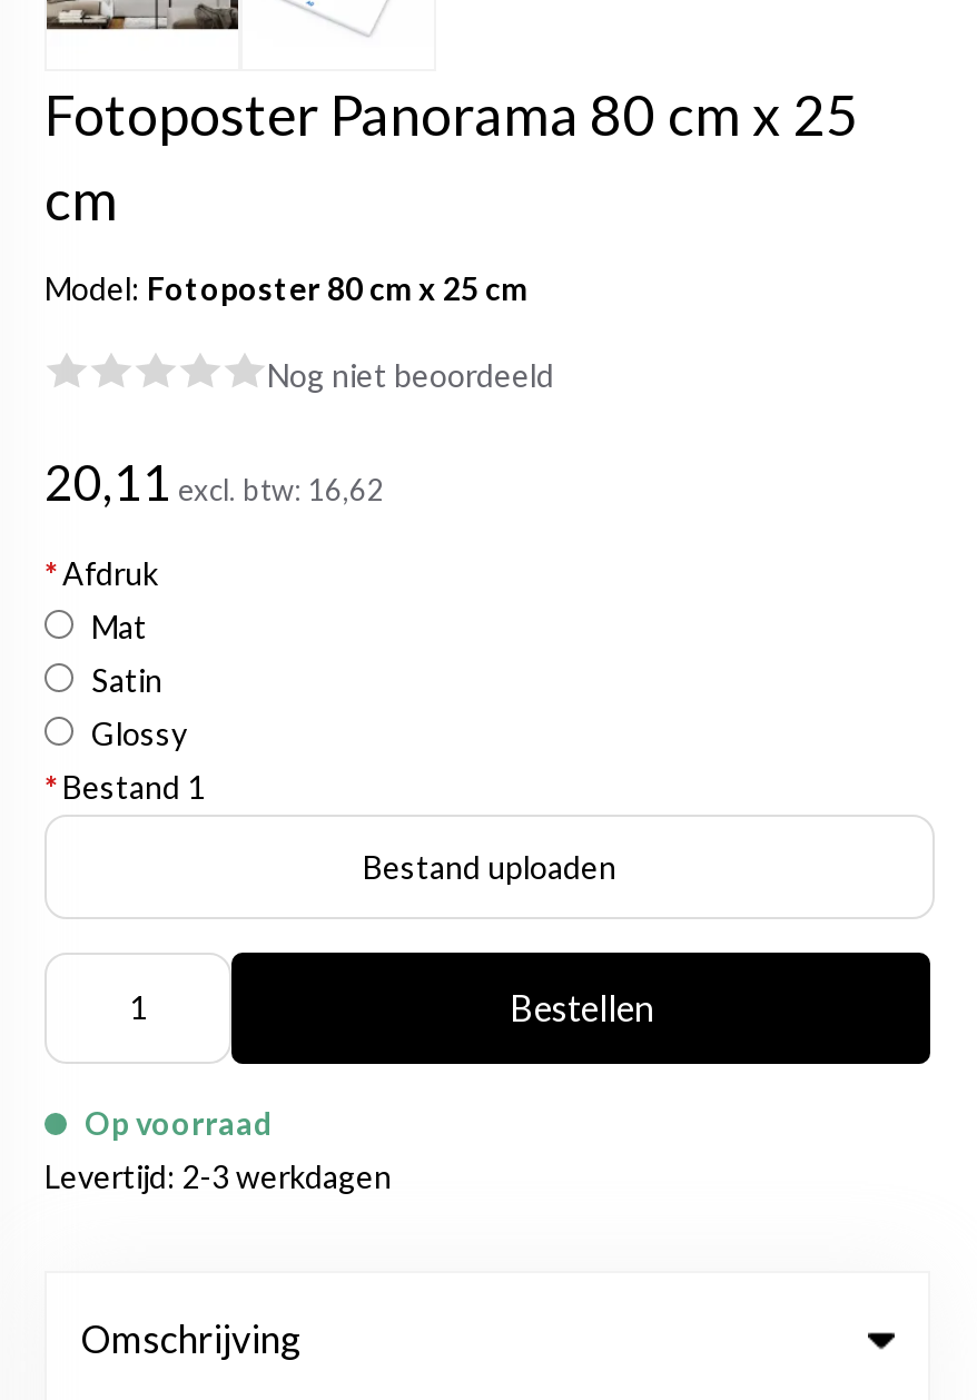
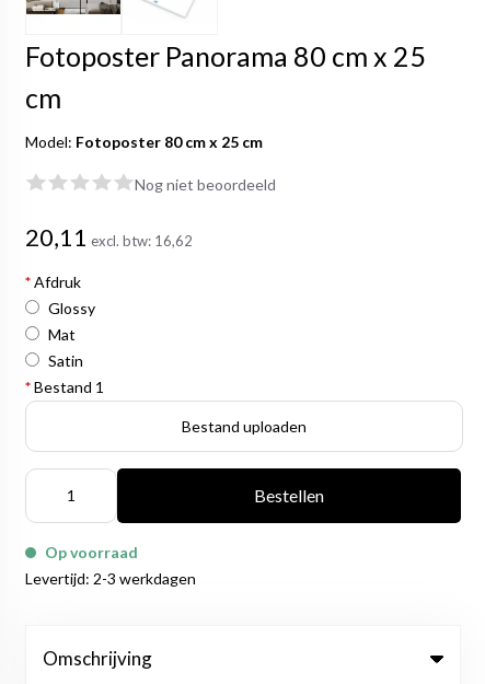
moved down: Mat | Satin

moved up: Glossy
